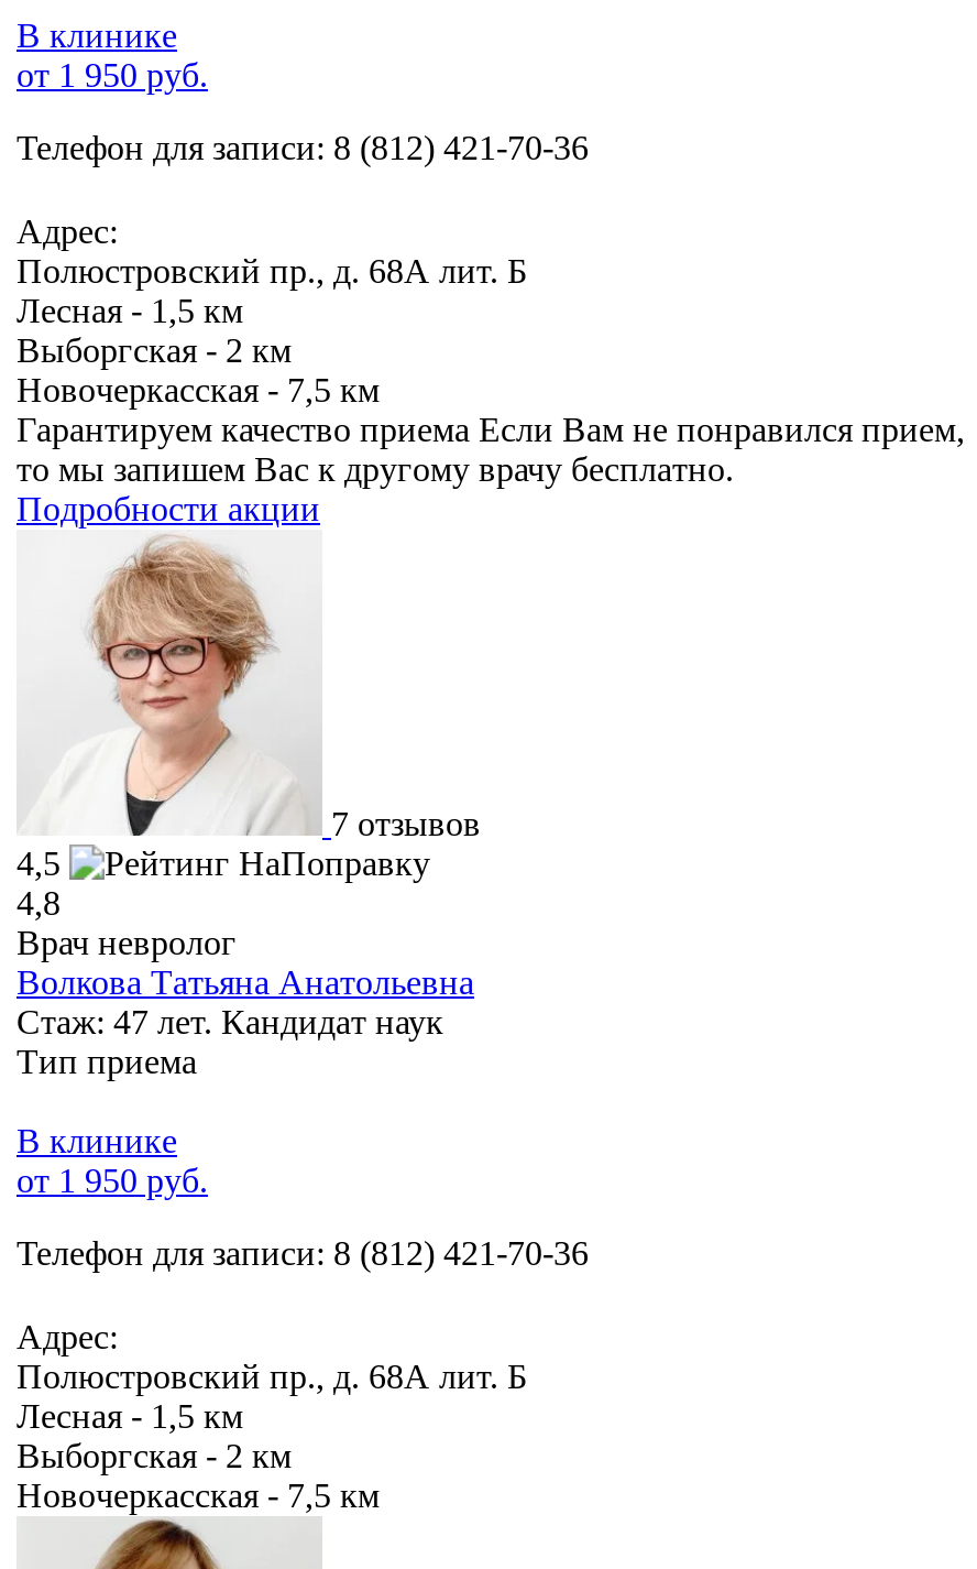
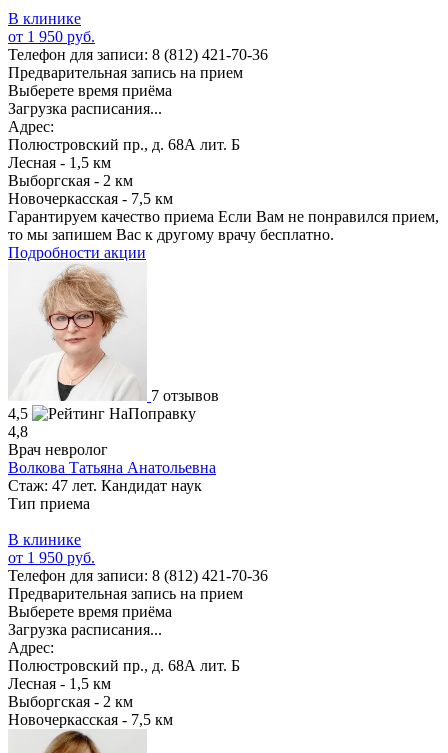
+ Предварительная запись на прием
+ Выберете время приёма
+ Загрузка расписания...

+ Предварительная запись на прием
+ Выберете время приёма
+ Загрузка расписания...
